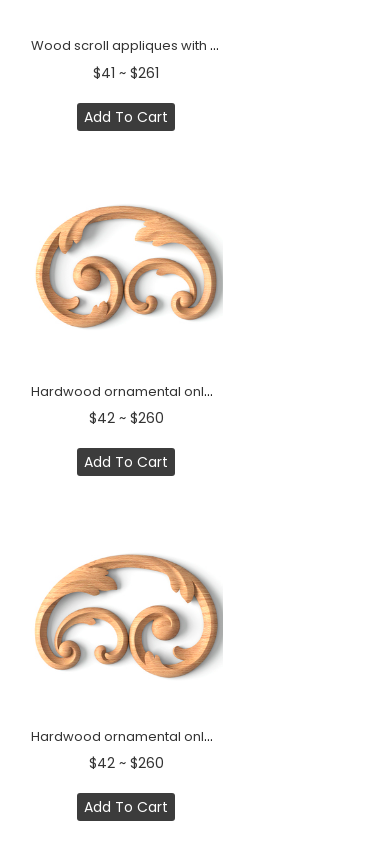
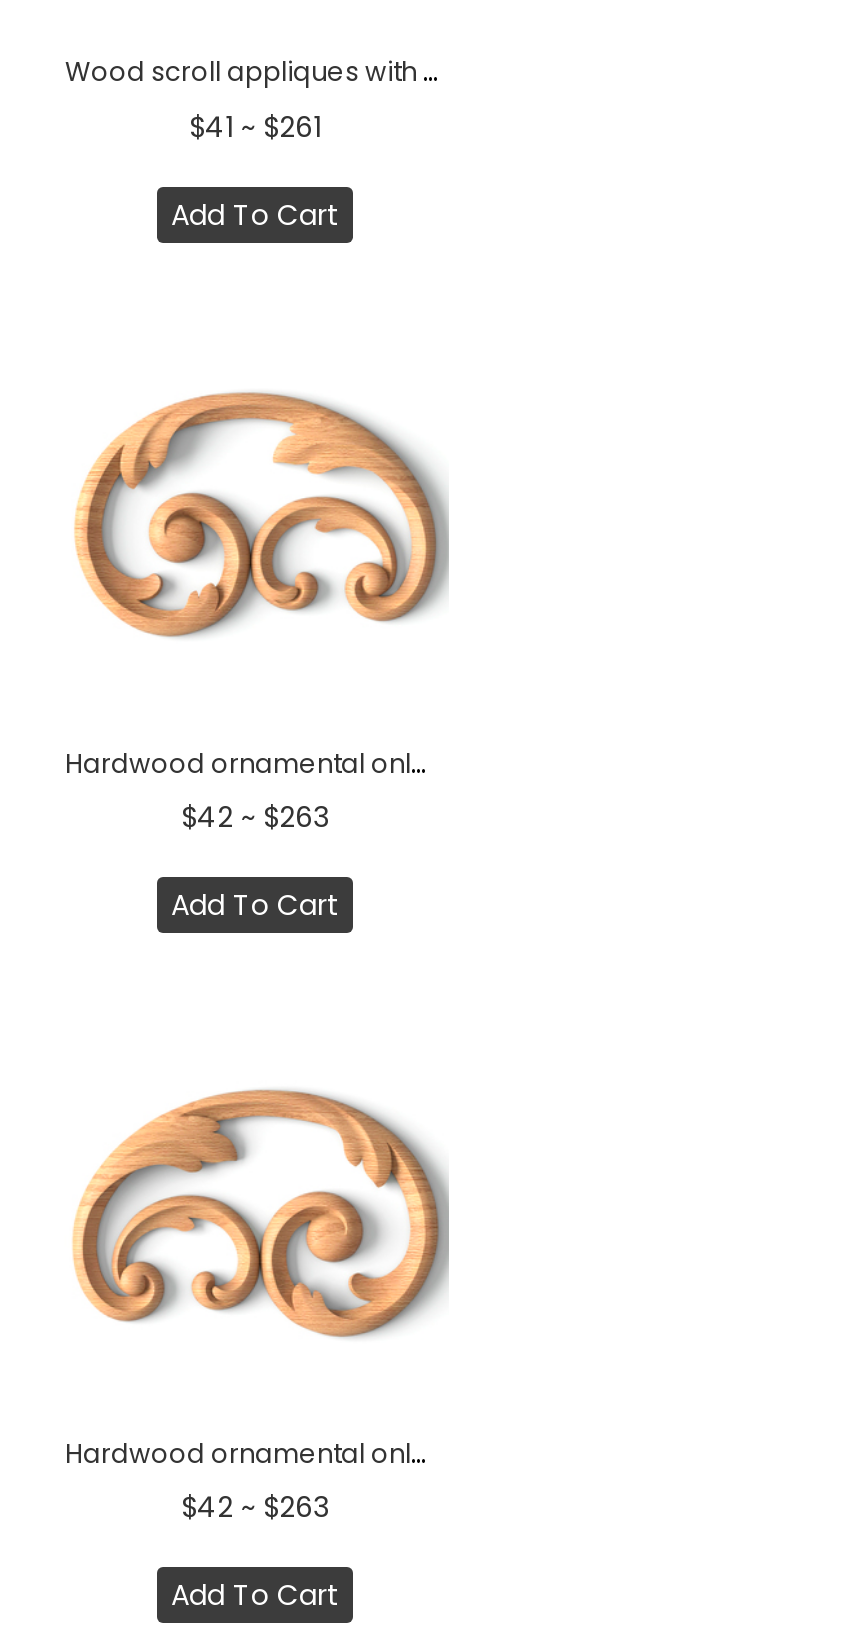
- $42 ~ $260
+ $42 ~ $263

- $42 ~ $260
+ $42 ~ $263
